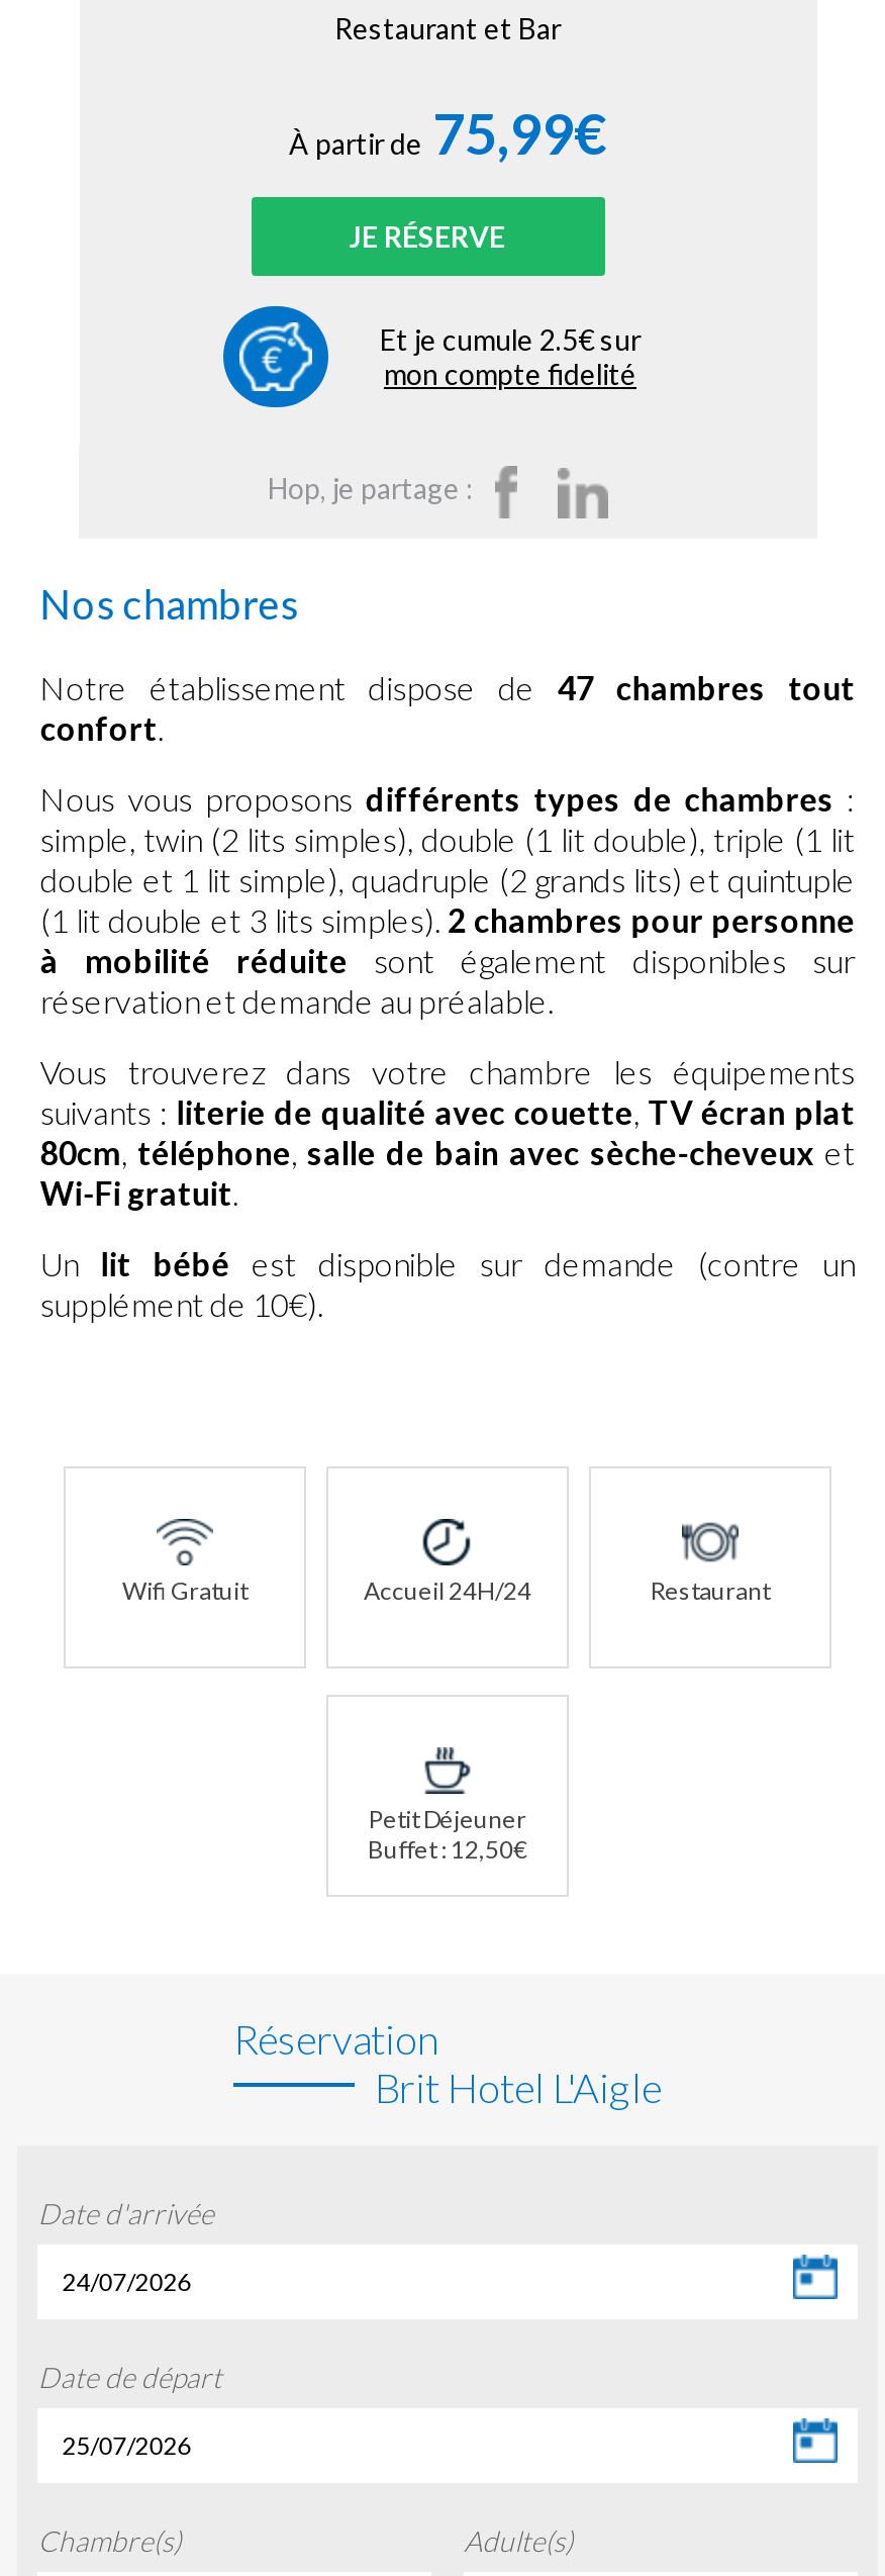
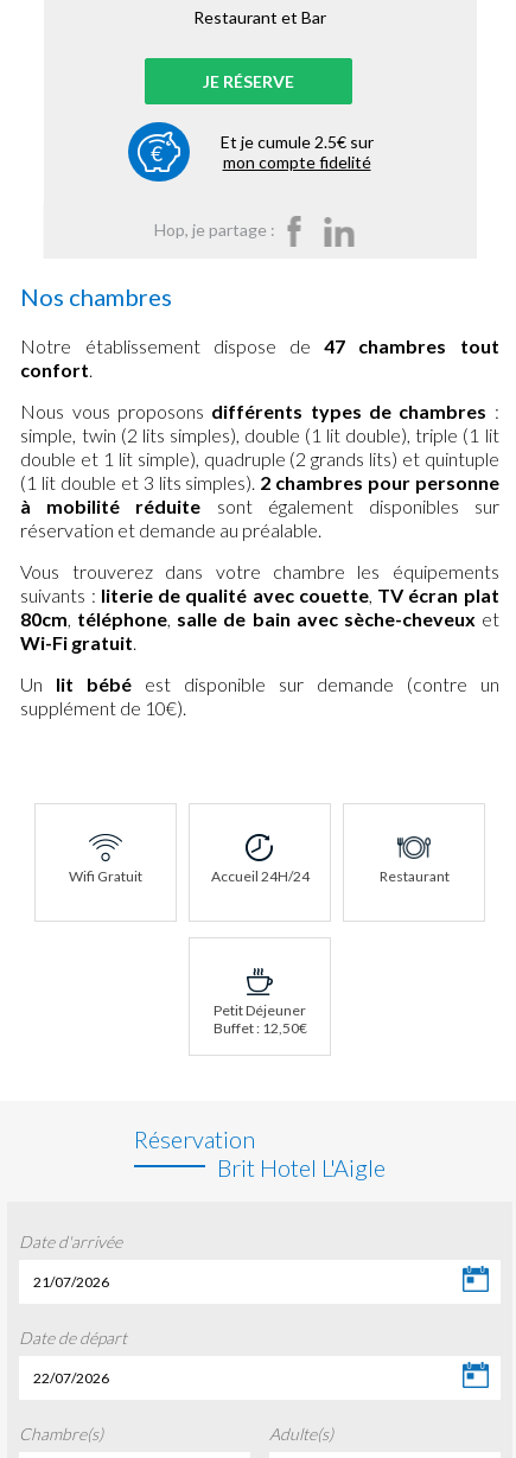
- À partir de 75,99€

- 24/07/2026
+ 21/07/2026

- 25/07/2026
+ 22/07/2026
